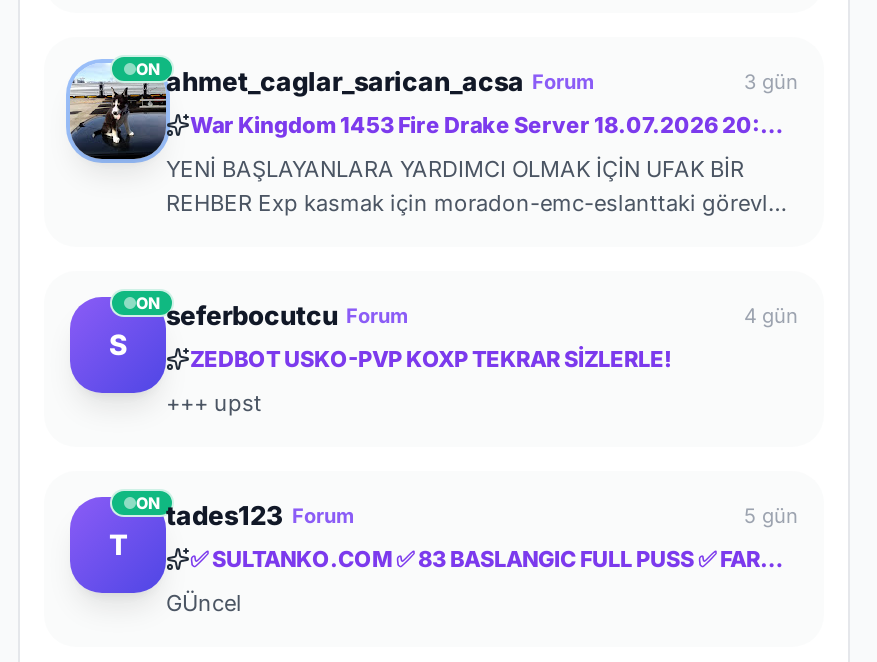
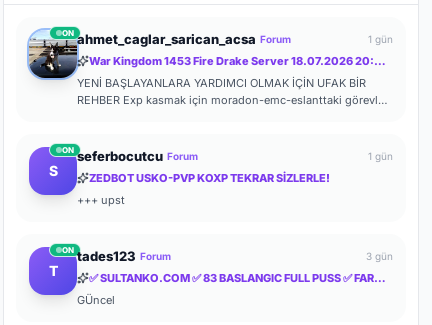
- 3 gün
+ 1 gün

- 4 gün
+ 1 gün

- 5 gün
+ 3 gün
